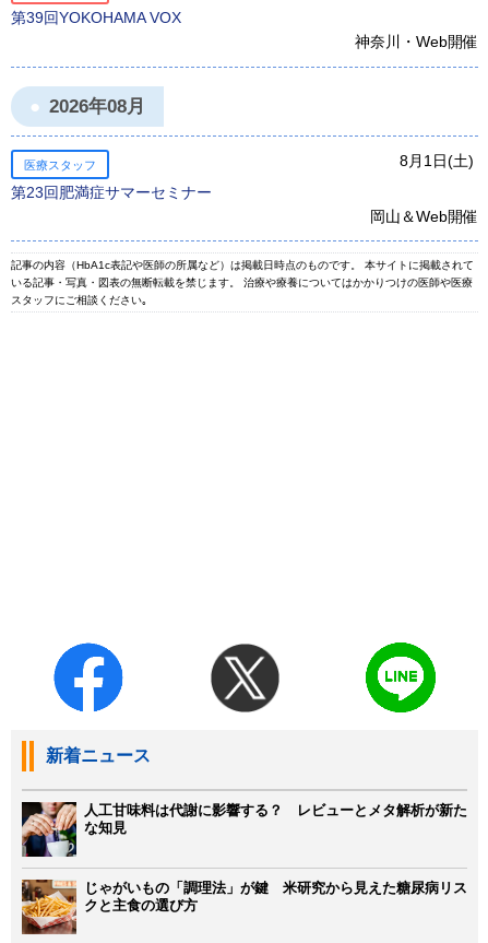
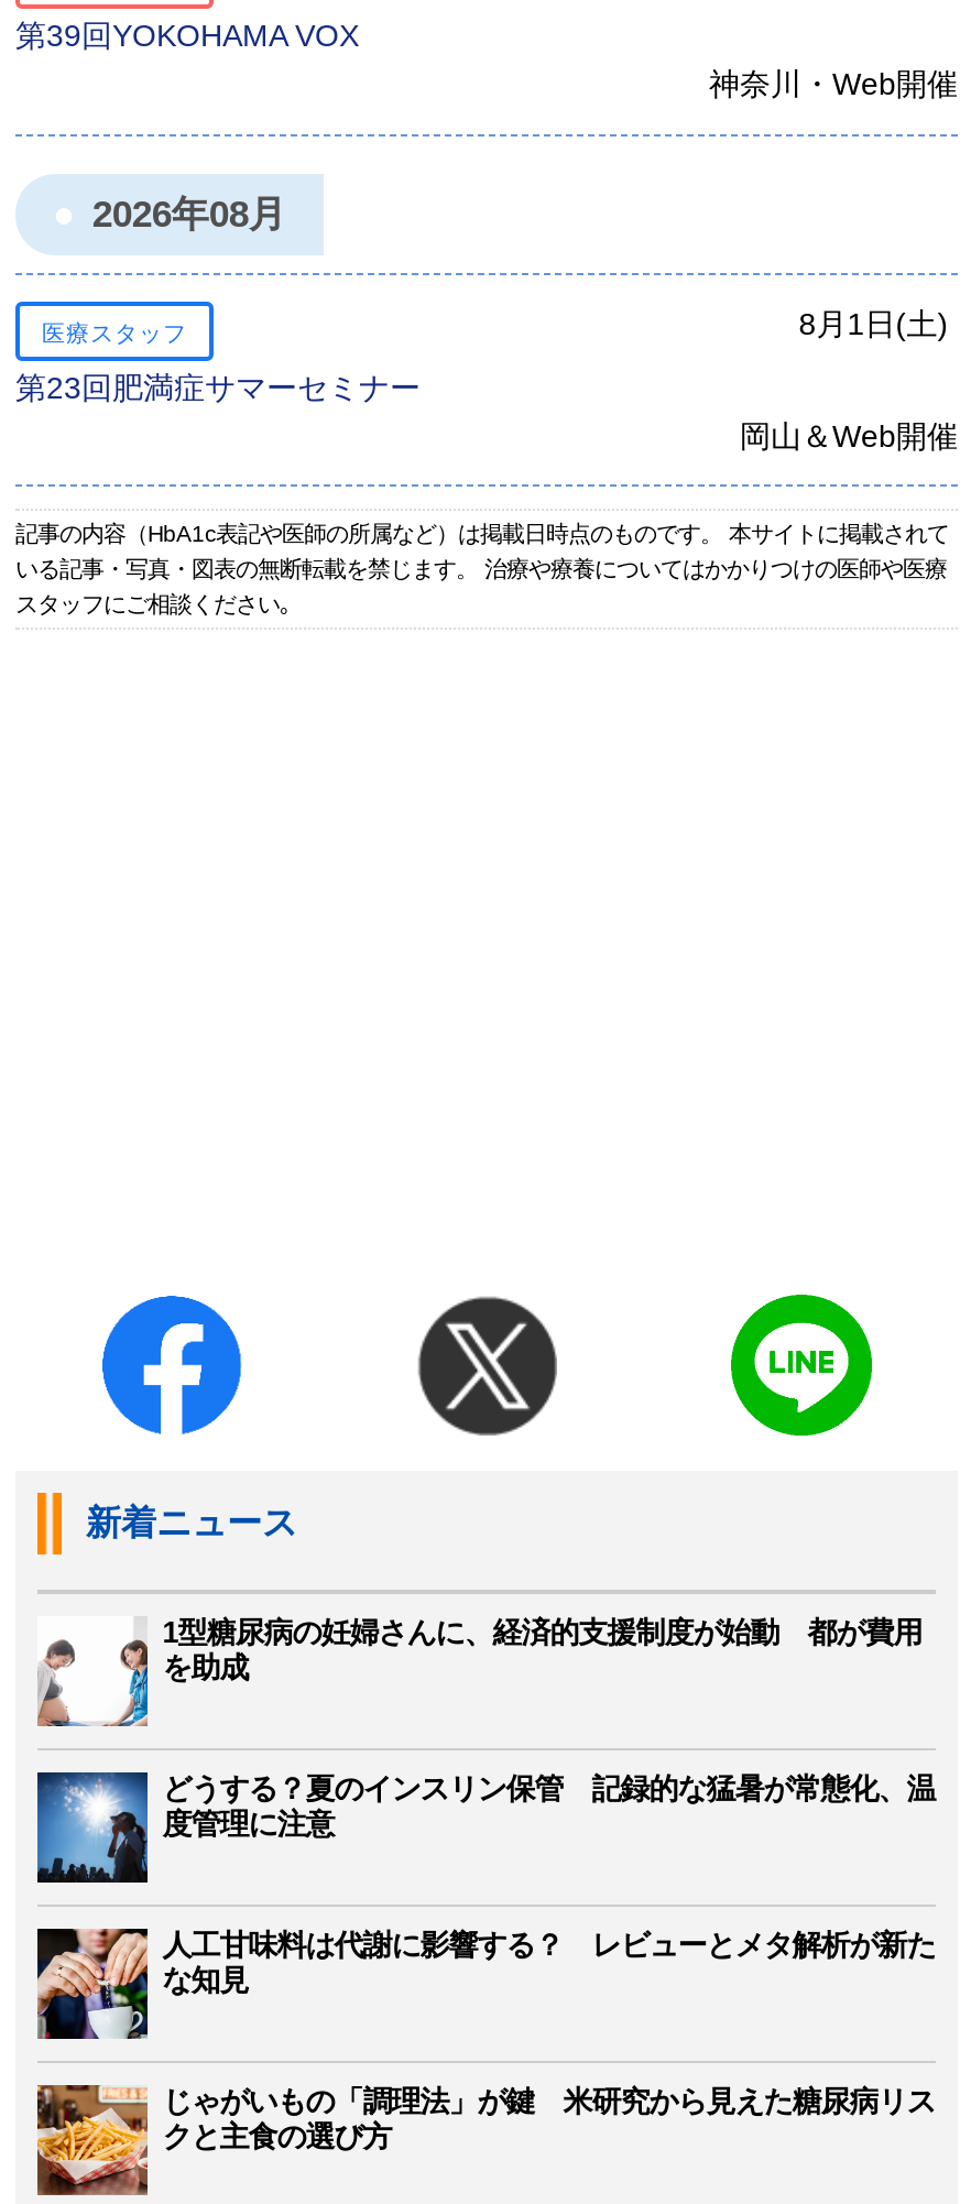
+ [image]
+ どうする？夏のインスリン保管 記録的な猛暑が常態化、温
+ 度管理に注意

+ [image]
+ 1型糖尿病の妊婦さんに、経済的支援制度が始動 都が費用
+ を助成
